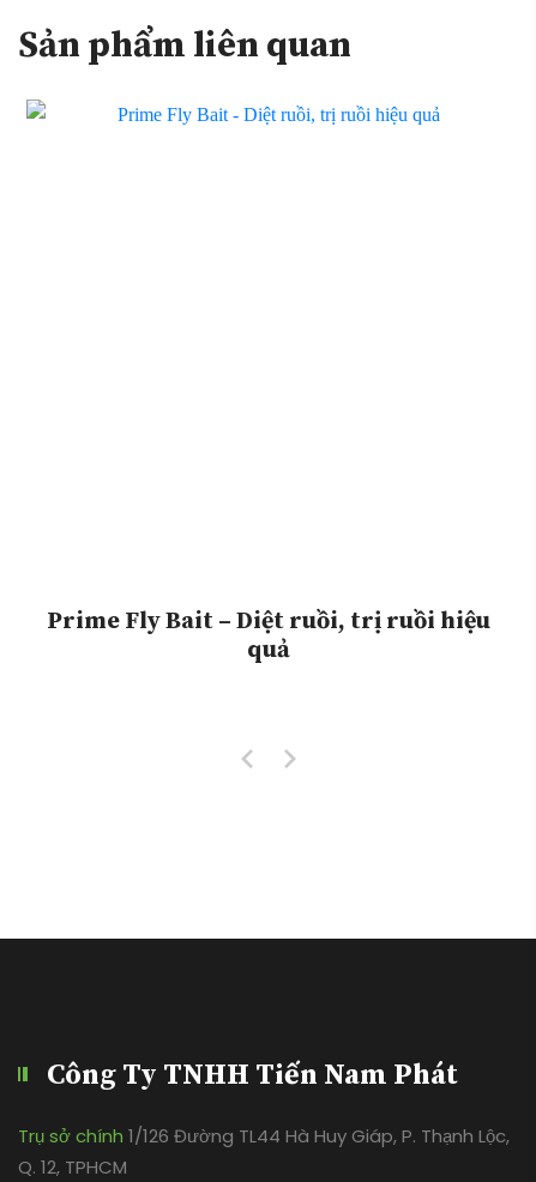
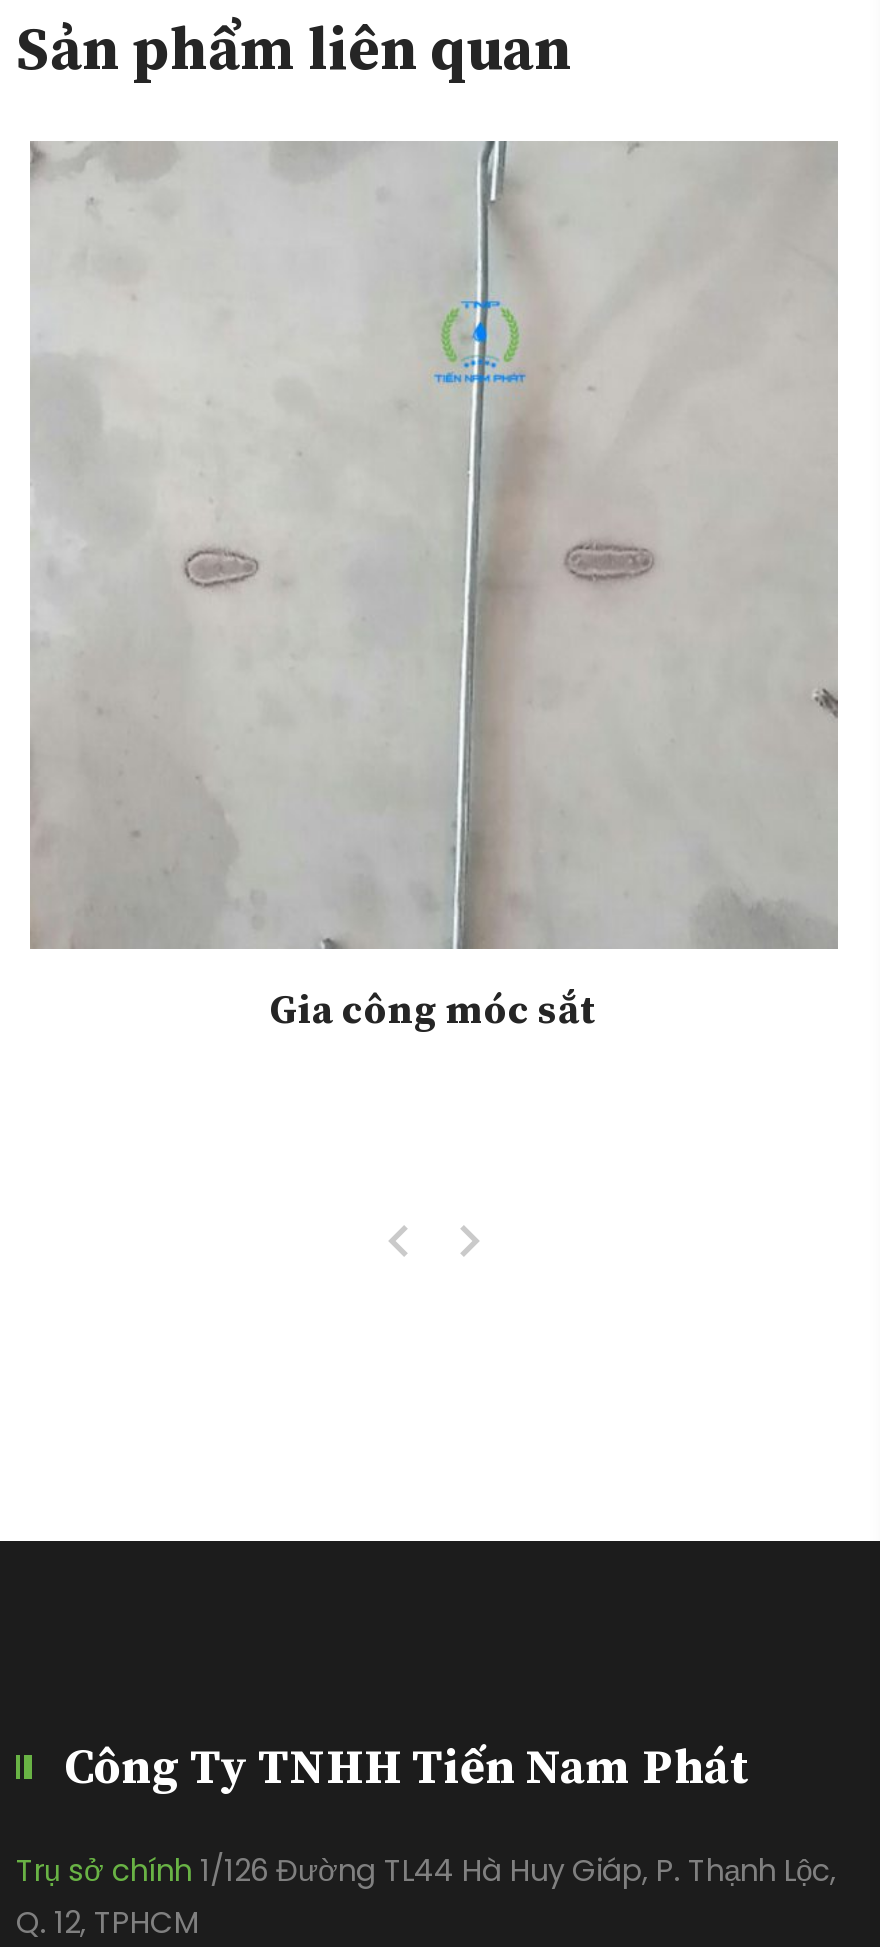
+ [image]

- Prime Fly Bait – Diệt ruồi, trị ruồi hiệu
- quả
+ Gia công móc sắt
